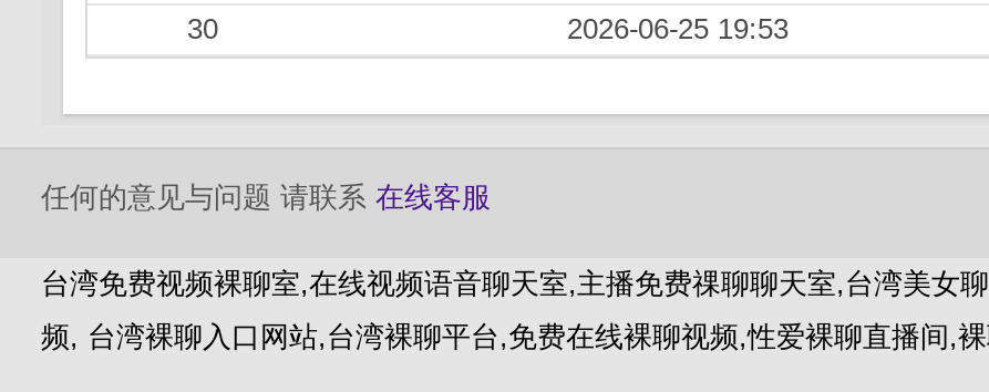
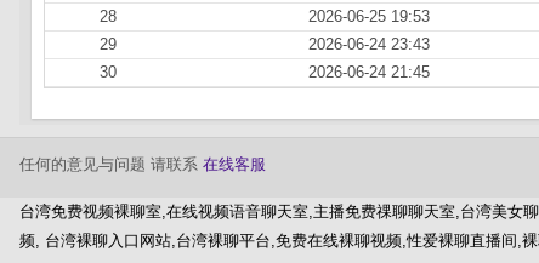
- 30
+ 28

+ 29
+ 2026-06-24 23:43
+ 30
+ 2026-06-24 21:45
